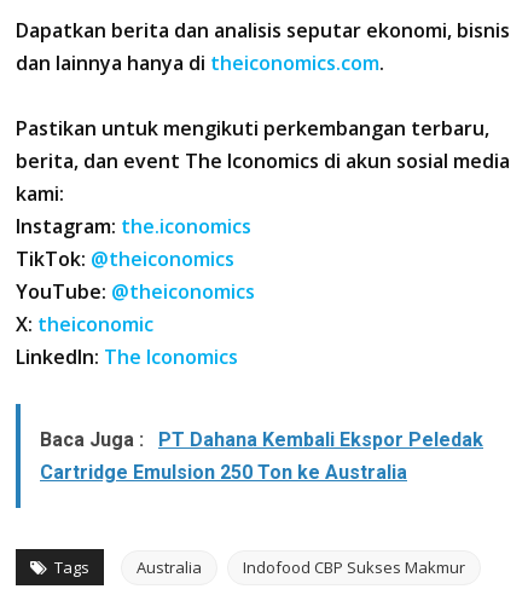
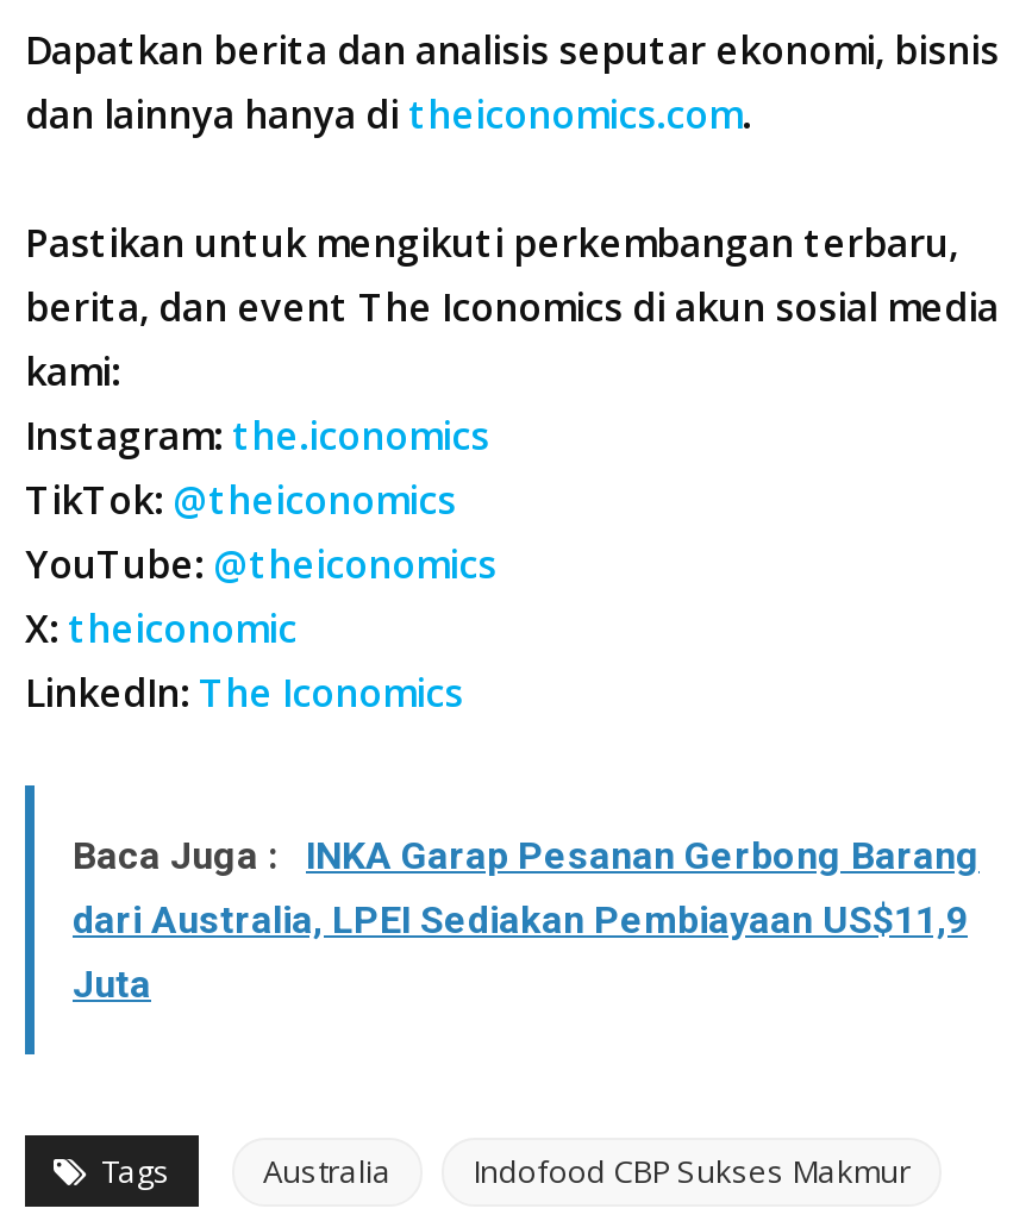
- Baca Juga : PT Dahana Kembali Ekspor Peledak
- Cartridge Emulsion 250 Ton ke Australia
+ Baca Juga : INKA Garap Pesanan Gerbong Barang
+ dari Australia, LPEI Sediakan Pembiayaan US$11,9
+ Juta
